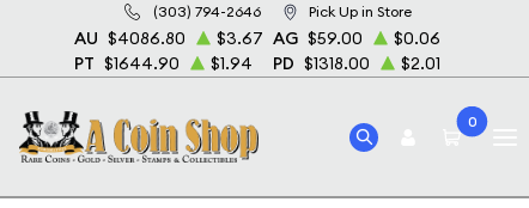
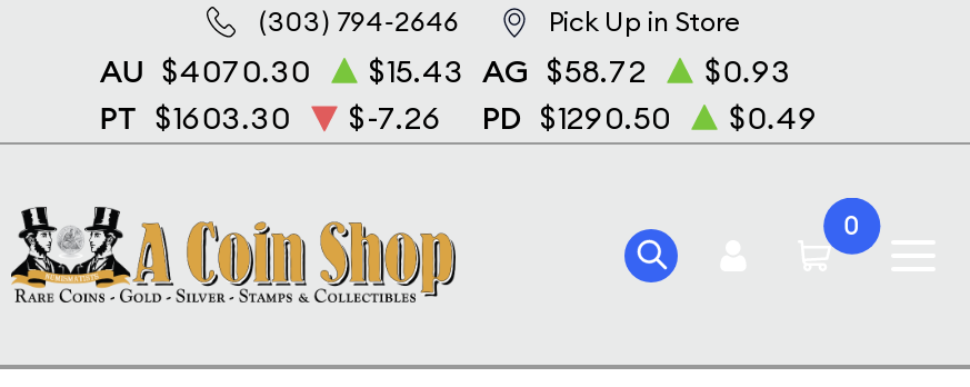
- AU $4086.80
+ AU $4070.30

- $3.67 AG $59.00
+ $15.43 AG $58.72

- $0.06
+ $0.93

- PT $1644.90
+ PT $1603.30

- $1.94
+ $-7.26

- PD $1318.00
+ PD $1290.50

- $2.01
+ $0.49
